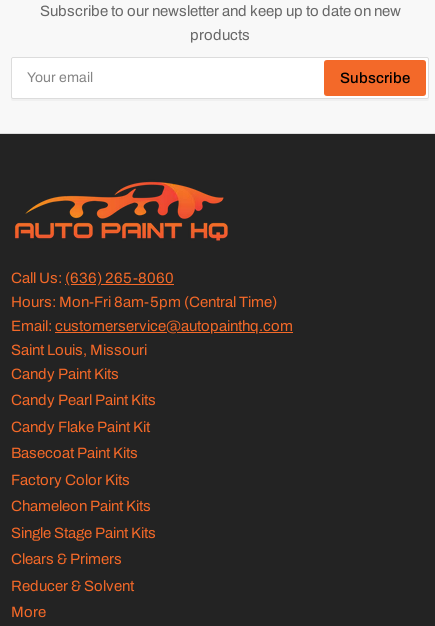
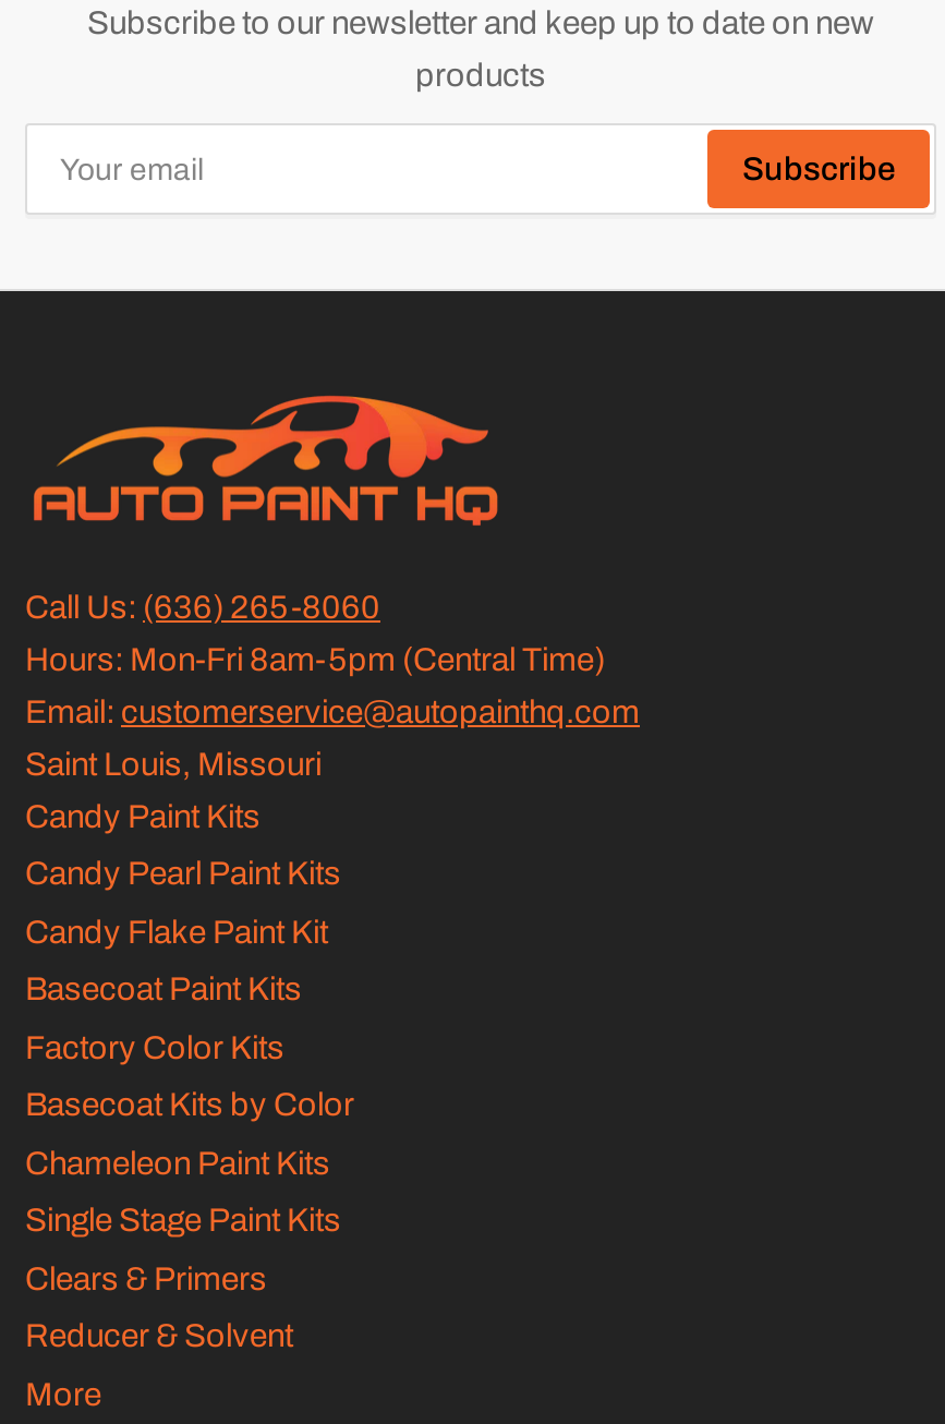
+ Basecoat Kits by Color
